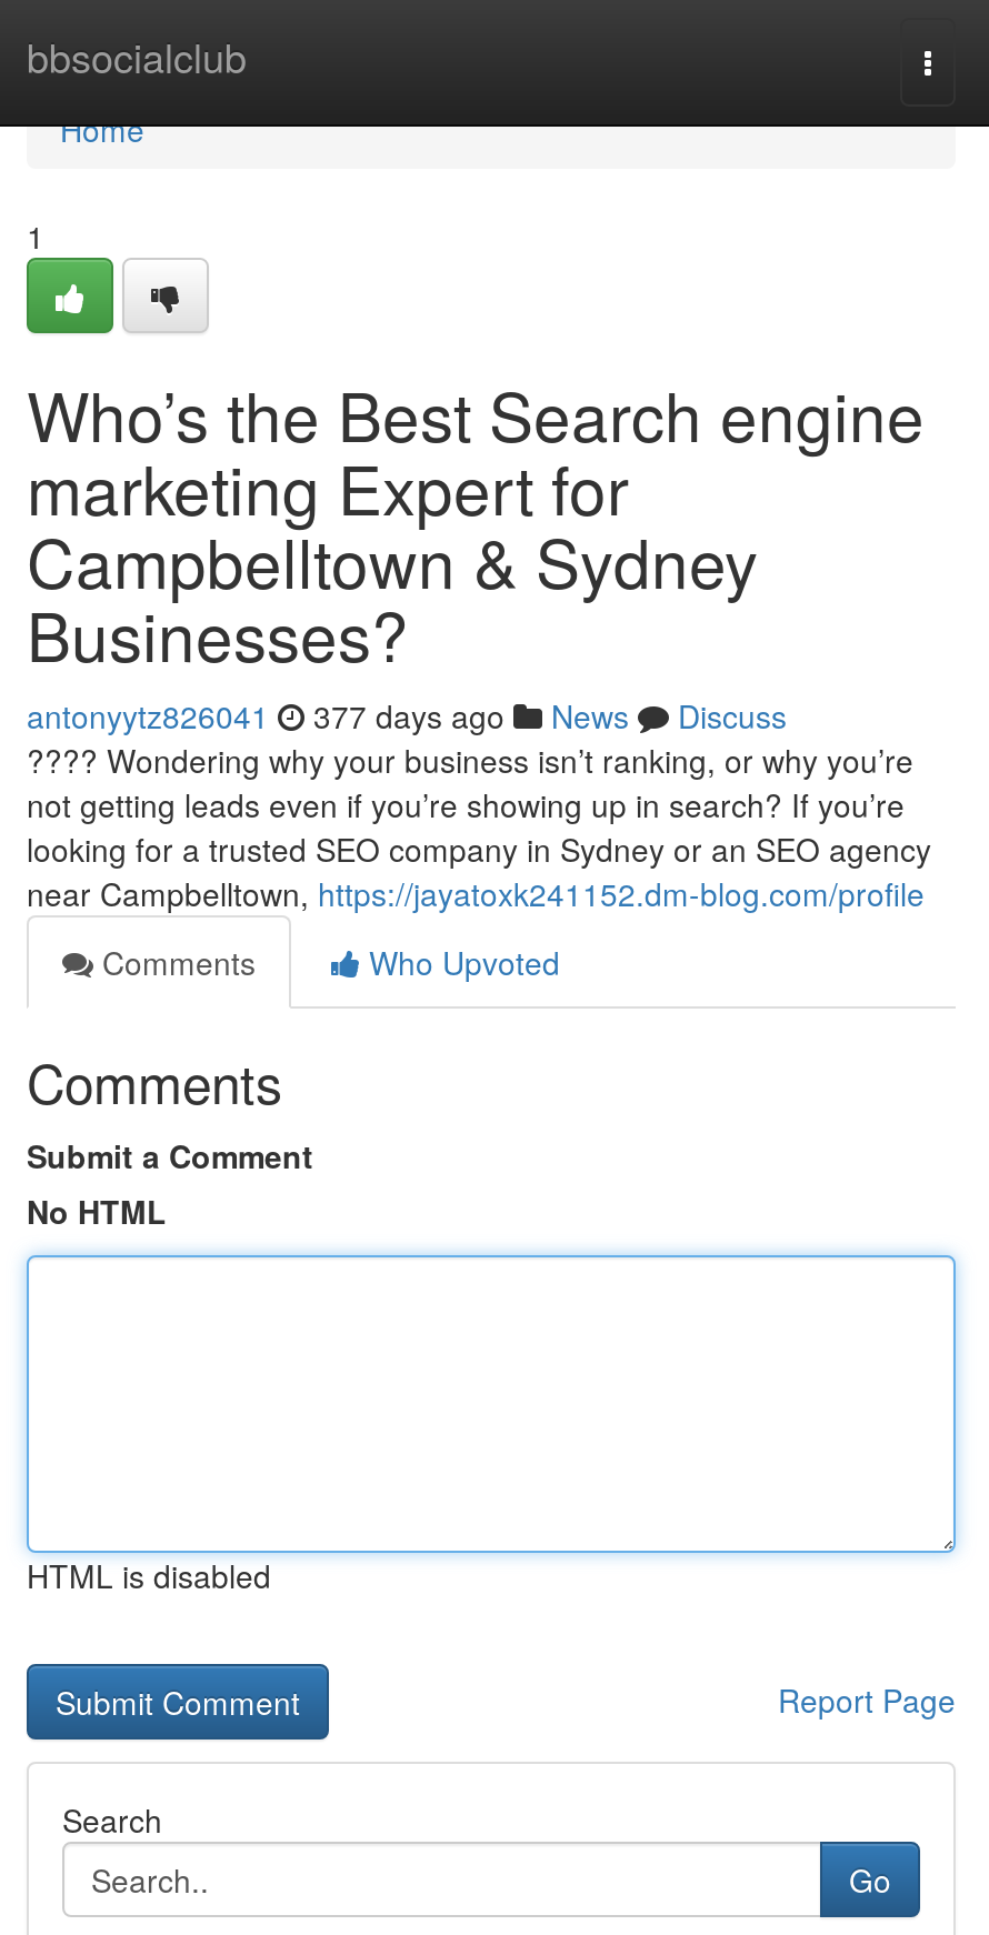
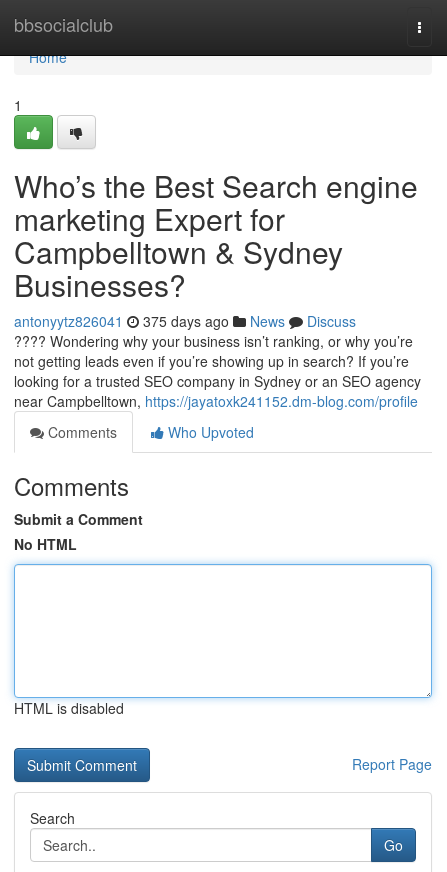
- antonyytz826041 377 days ago News Discuss
+ antonyytz826041 375 days ago News Discuss
